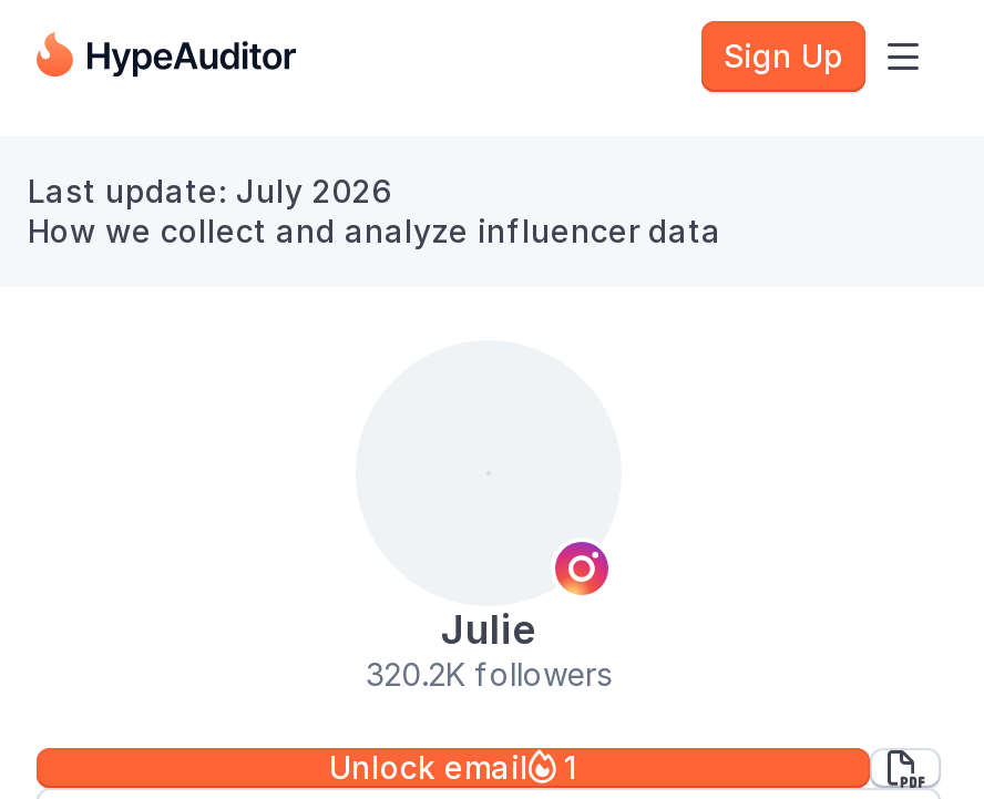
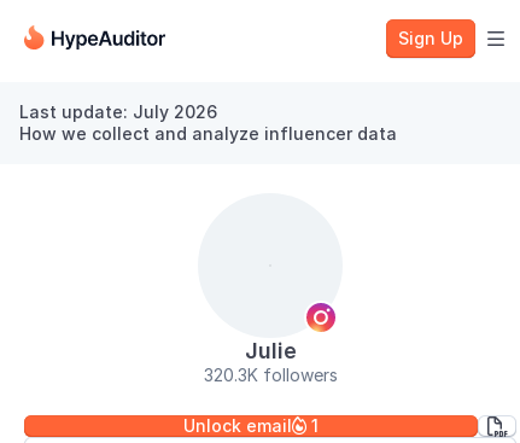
- 320.2K followers
+ 320.3K followers
